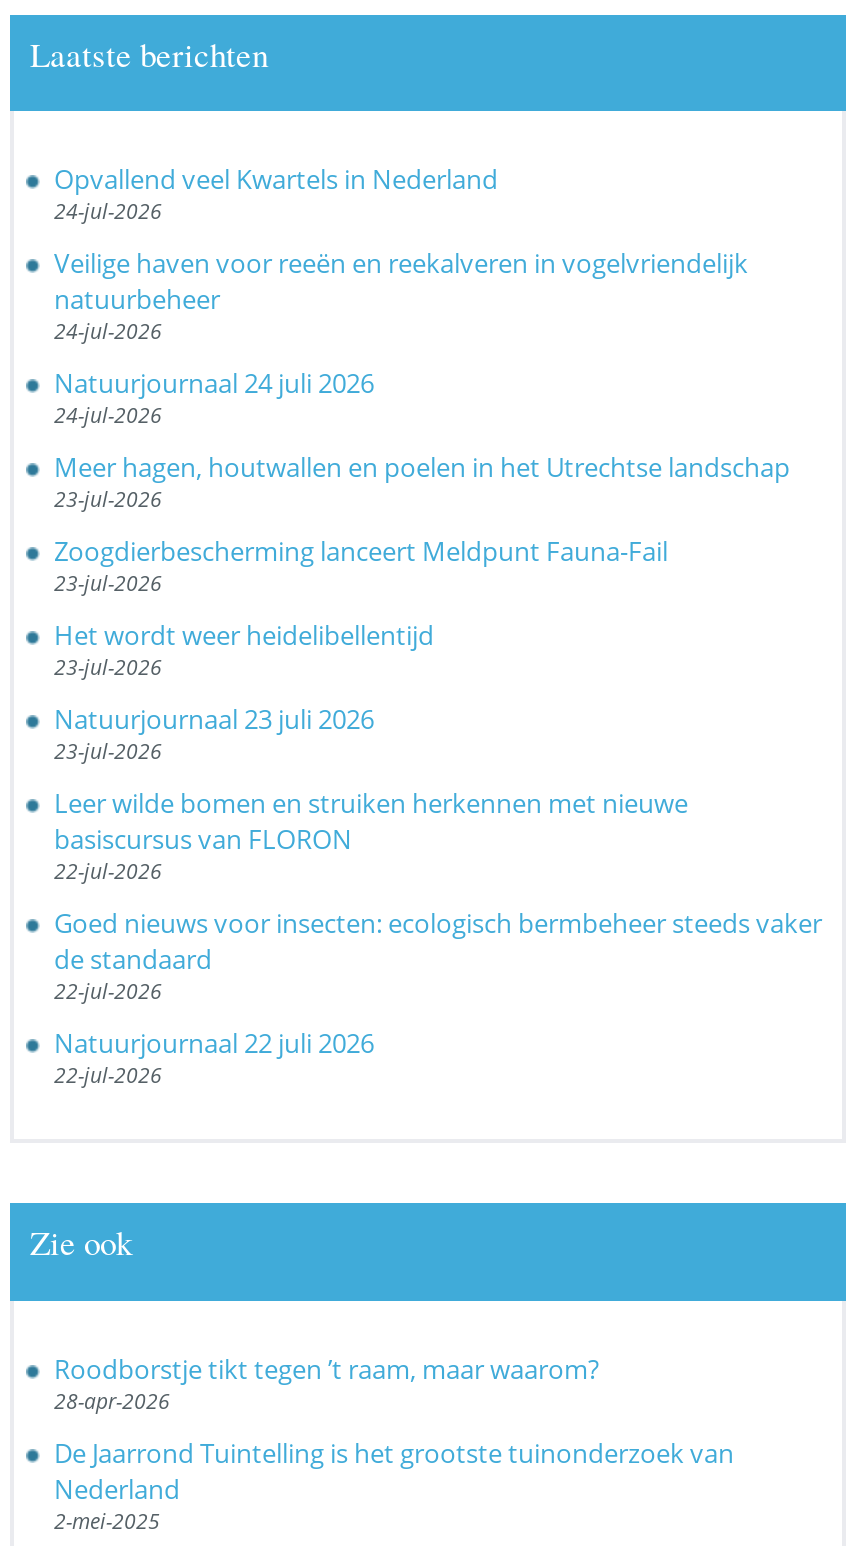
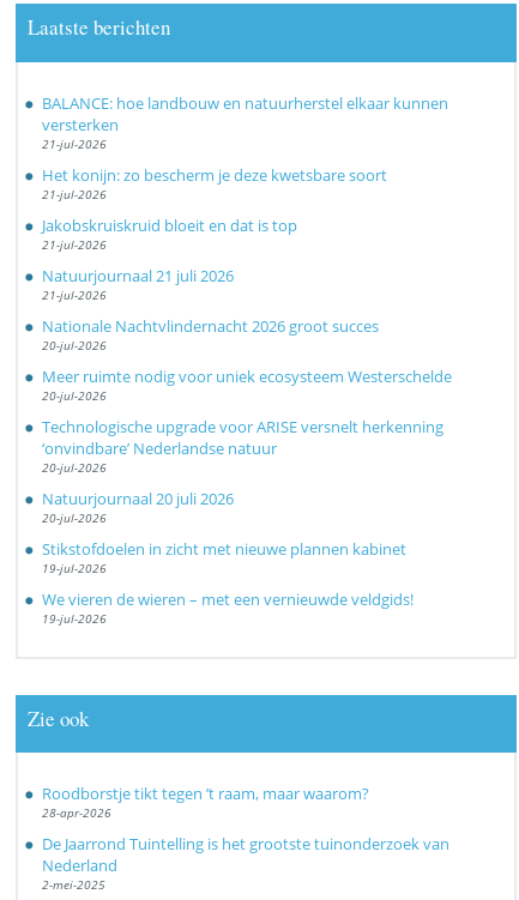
- Opvallend veel Kwartels in Nederland
- 24-jul-2026
+ BALANCE: hoe landbouw en natuurherstel elkaar kunnen
+ versterken
+ 21-jul-2026

- Veilige haven voor reeën en reekalveren in vogelvriendelijk
- natuurbeheer
- 24-jul-2026
+ Het konijn: zo bescherm je deze kwetsbare soort
+ 21-jul-2026

- Natuurjournaal 24 juli 2026
- 24-jul-2026
+ Jakobskruiskruid bloeit en dat is top
+ 21-jul-2026

- Meer hagen, houtwallen en poelen in het Utrechtse landschap
- 23-jul-2026
+ Natuurjournaal 21 juli 2026
+ 21-jul-2026

- Zoogdierbescherming lanceert Meldpunt Fauna-Fail
- 23-jul-2026
+ Nationale Nachtvlindernacht 2026 groot succes
+ 20-jul-2026

- Het wordt weer heidelibellentijd
- 23-jul-2026
+ Meer ruimte nodig voor uniek ecosysteem Westerschelde
+ 20-jul-2026

- Natuurjournaal 23 juli 2026
- 23-jul-2026
+ Technologische upgrade voor ARISE versnelt herkenning
+ ‘onvindbare’ Nederlandse natuur
+ 20-jul-2026

- Leer wilde bomen en struiken herkennen met nieuwe
- basiscursus van FLORON
- 22-jul-2026
+ Natuurjournaal 20 juli 2026
+ 20-jul-2026

- Goed nieuws voor insecten: ecologisch bermbeheer steeds vaker
- de standaard
- 22-jul-2026
+ Stikstofdoelen in zicht met nieuwe plannen kabinet
+ 19-jul-2026

- Natuurjournaal 22 juli 2026
- 22-jul-2026
+ We vieren de wieren – met een vernieuwde veldgids!
+ 19-jul-2026
